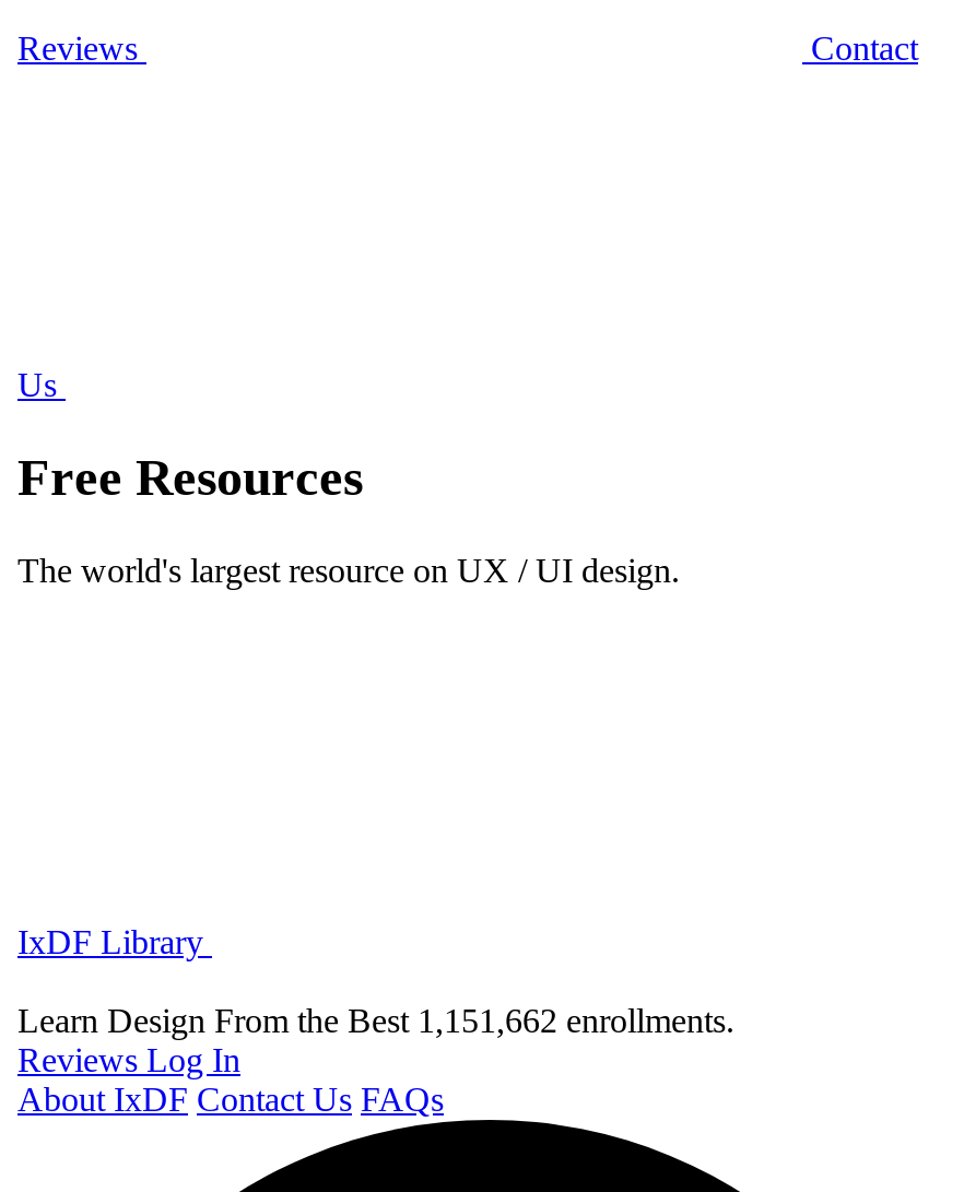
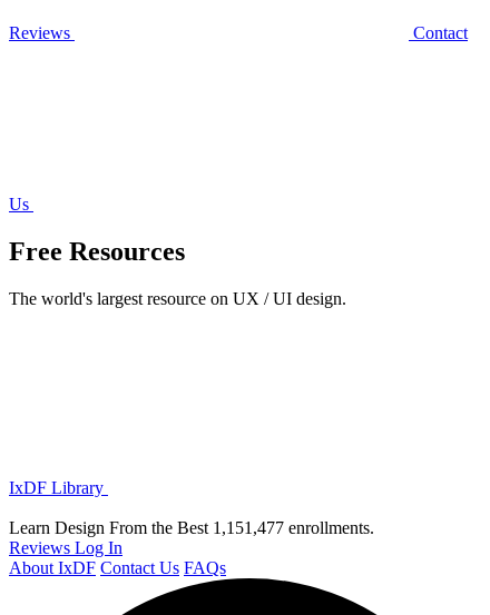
- Learn Design From the Best 1,151,662 enrollments.
+ Learn Design From the Best 1,151,477 enrollments.
